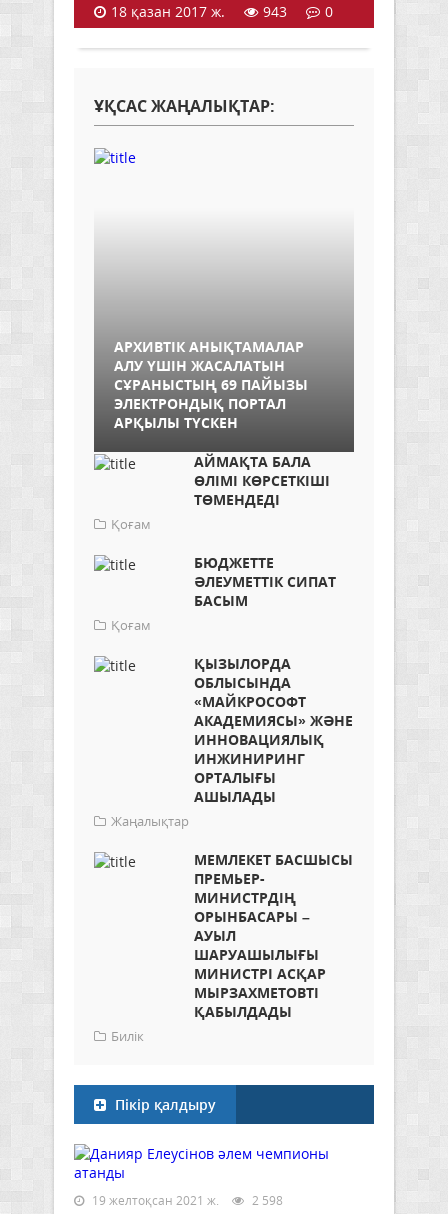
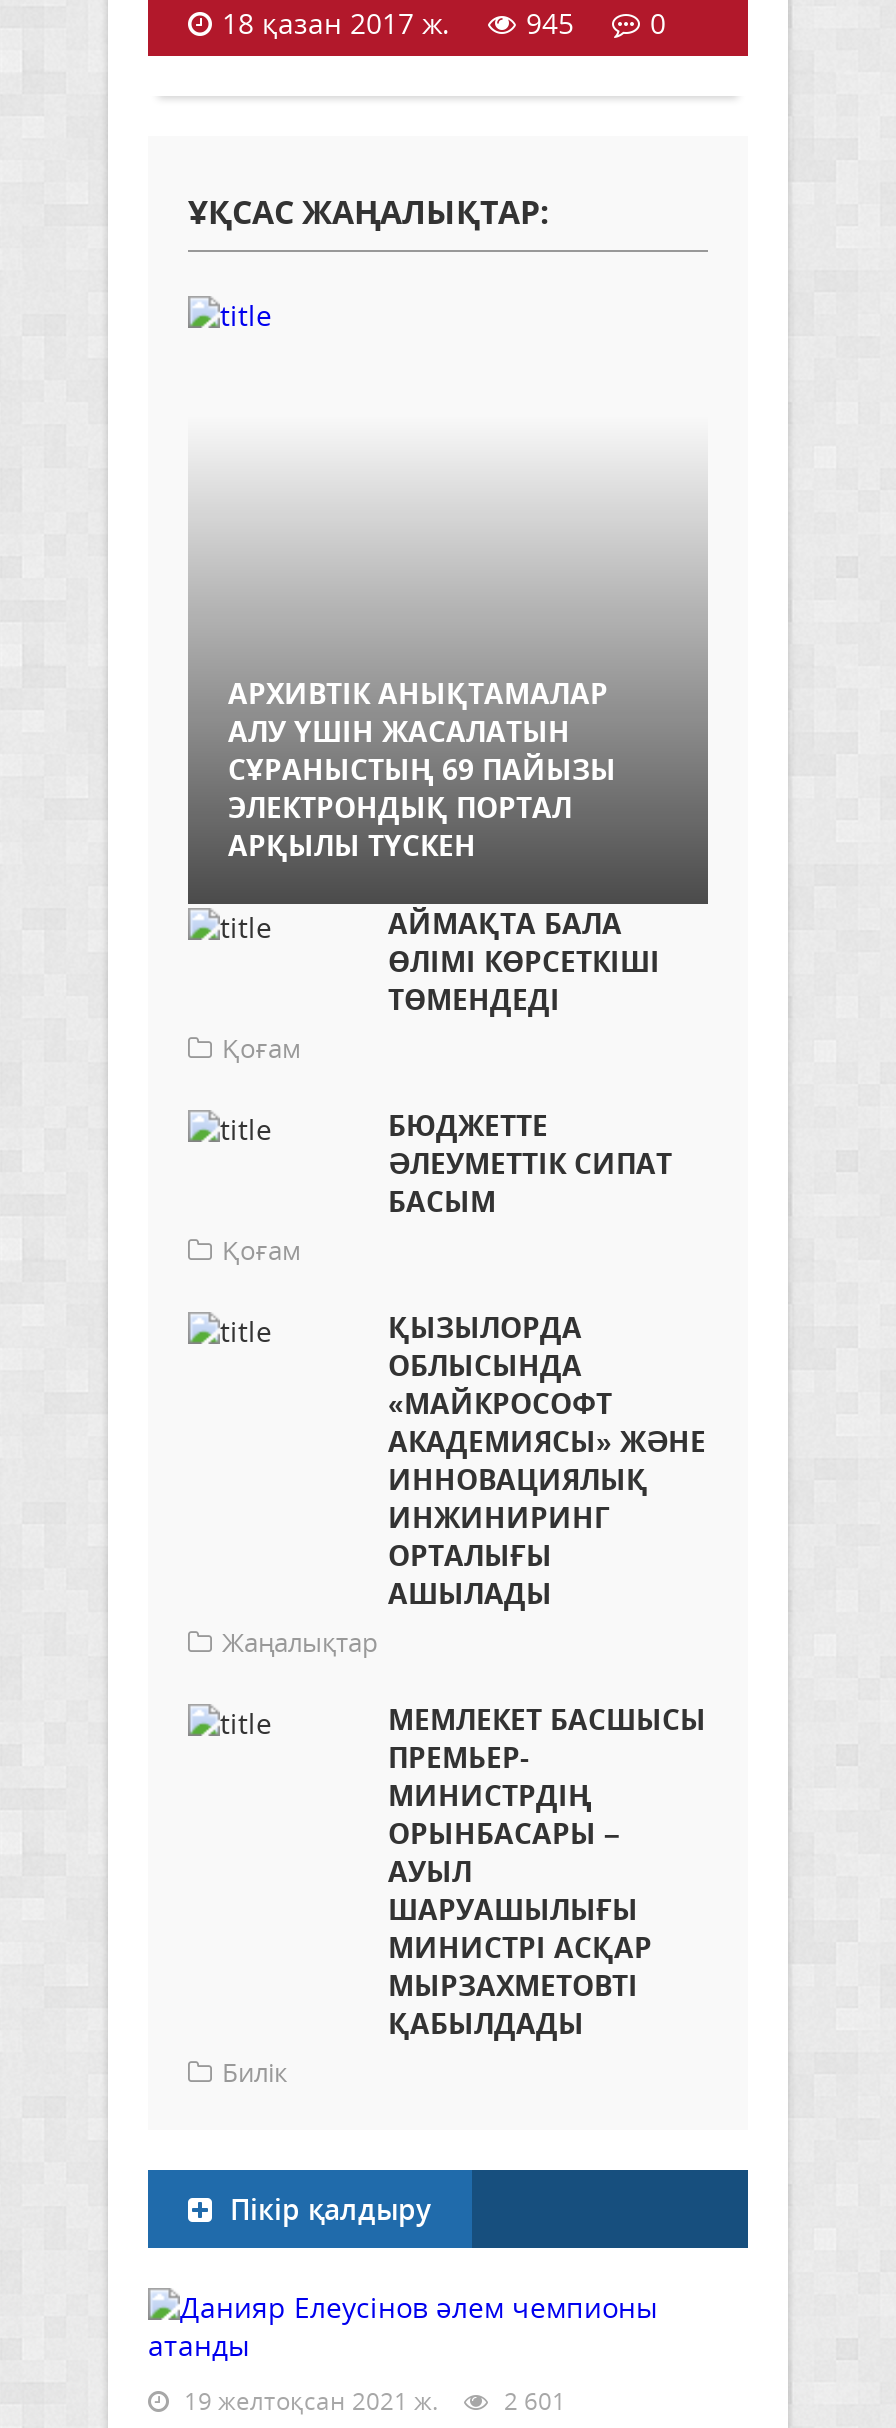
- 18 қазан 2017 ж. 943 0
+ 18 қазан 2017 ж. 945 0

- 19 желтоқсан 2021 ж. 2 598
+ 19 желтоқсан 2021 ж. 2 601
